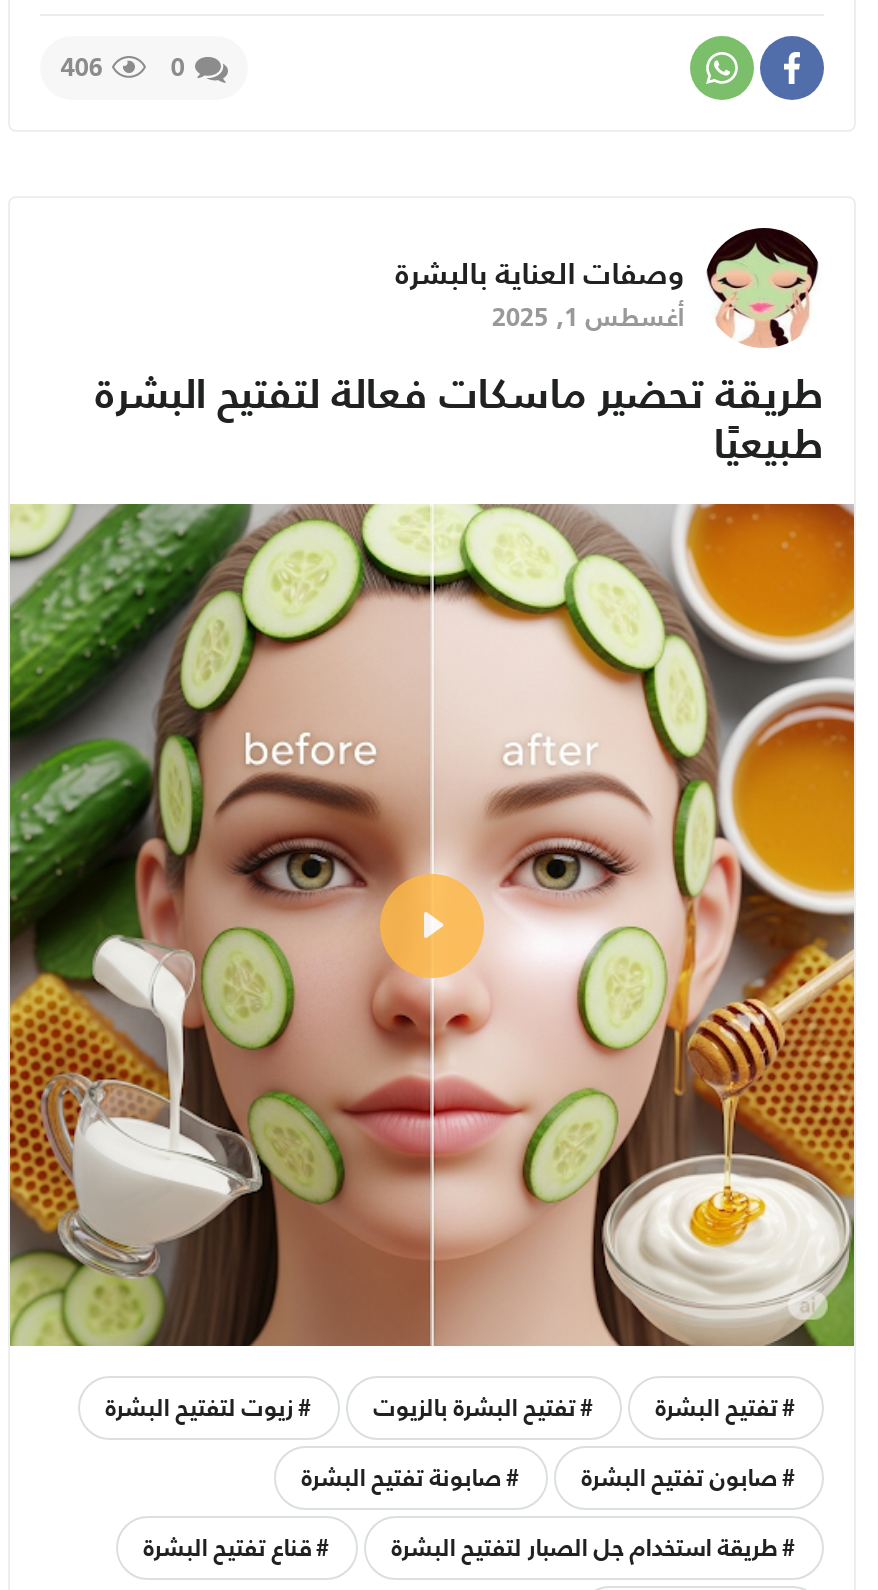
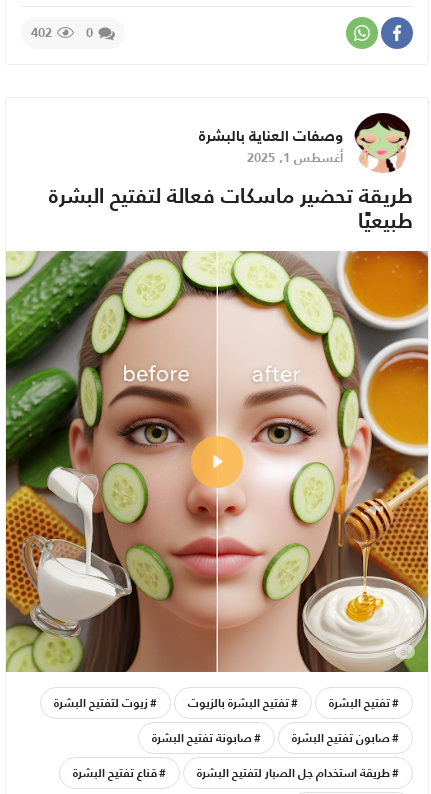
- 406 0
+ 402 0
